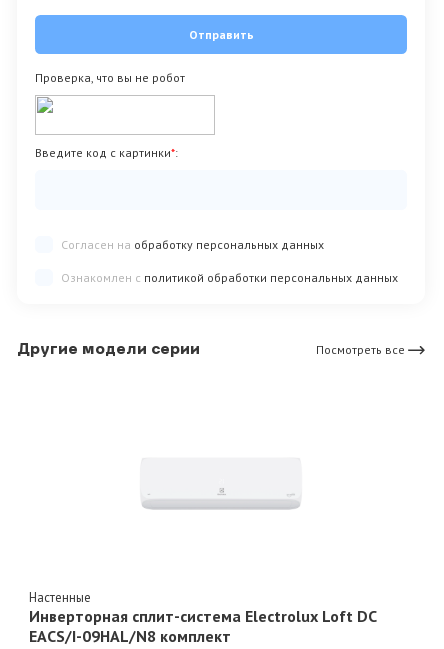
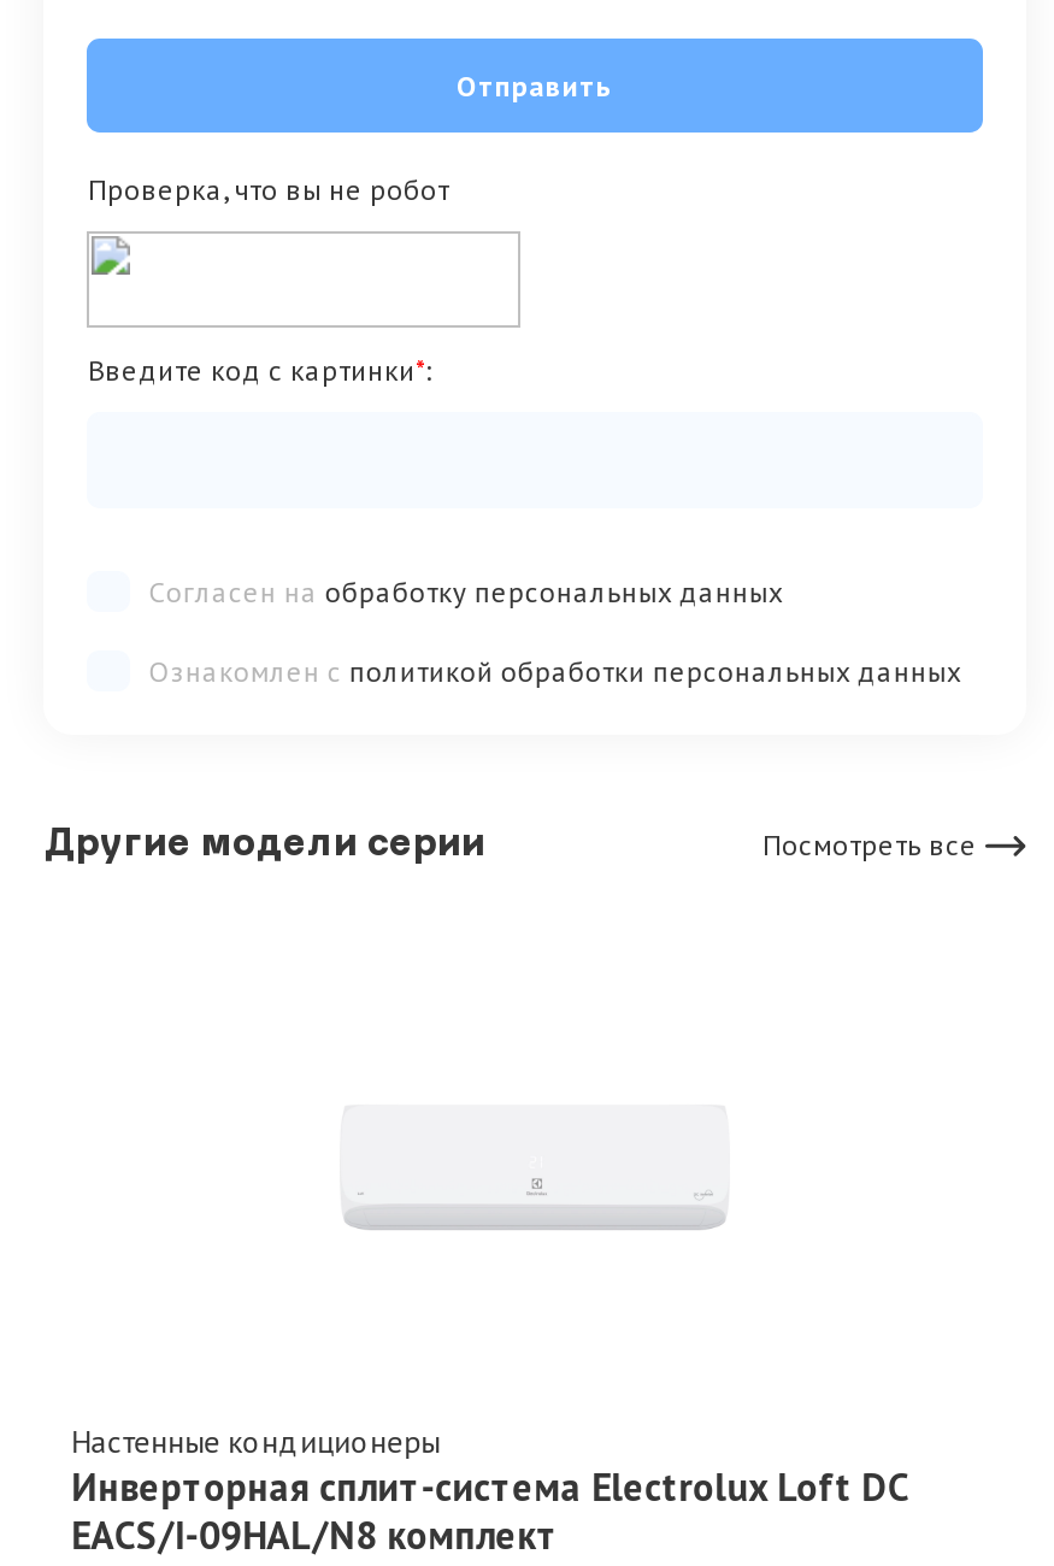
- Настенные
+ Настенные кондиционеры
